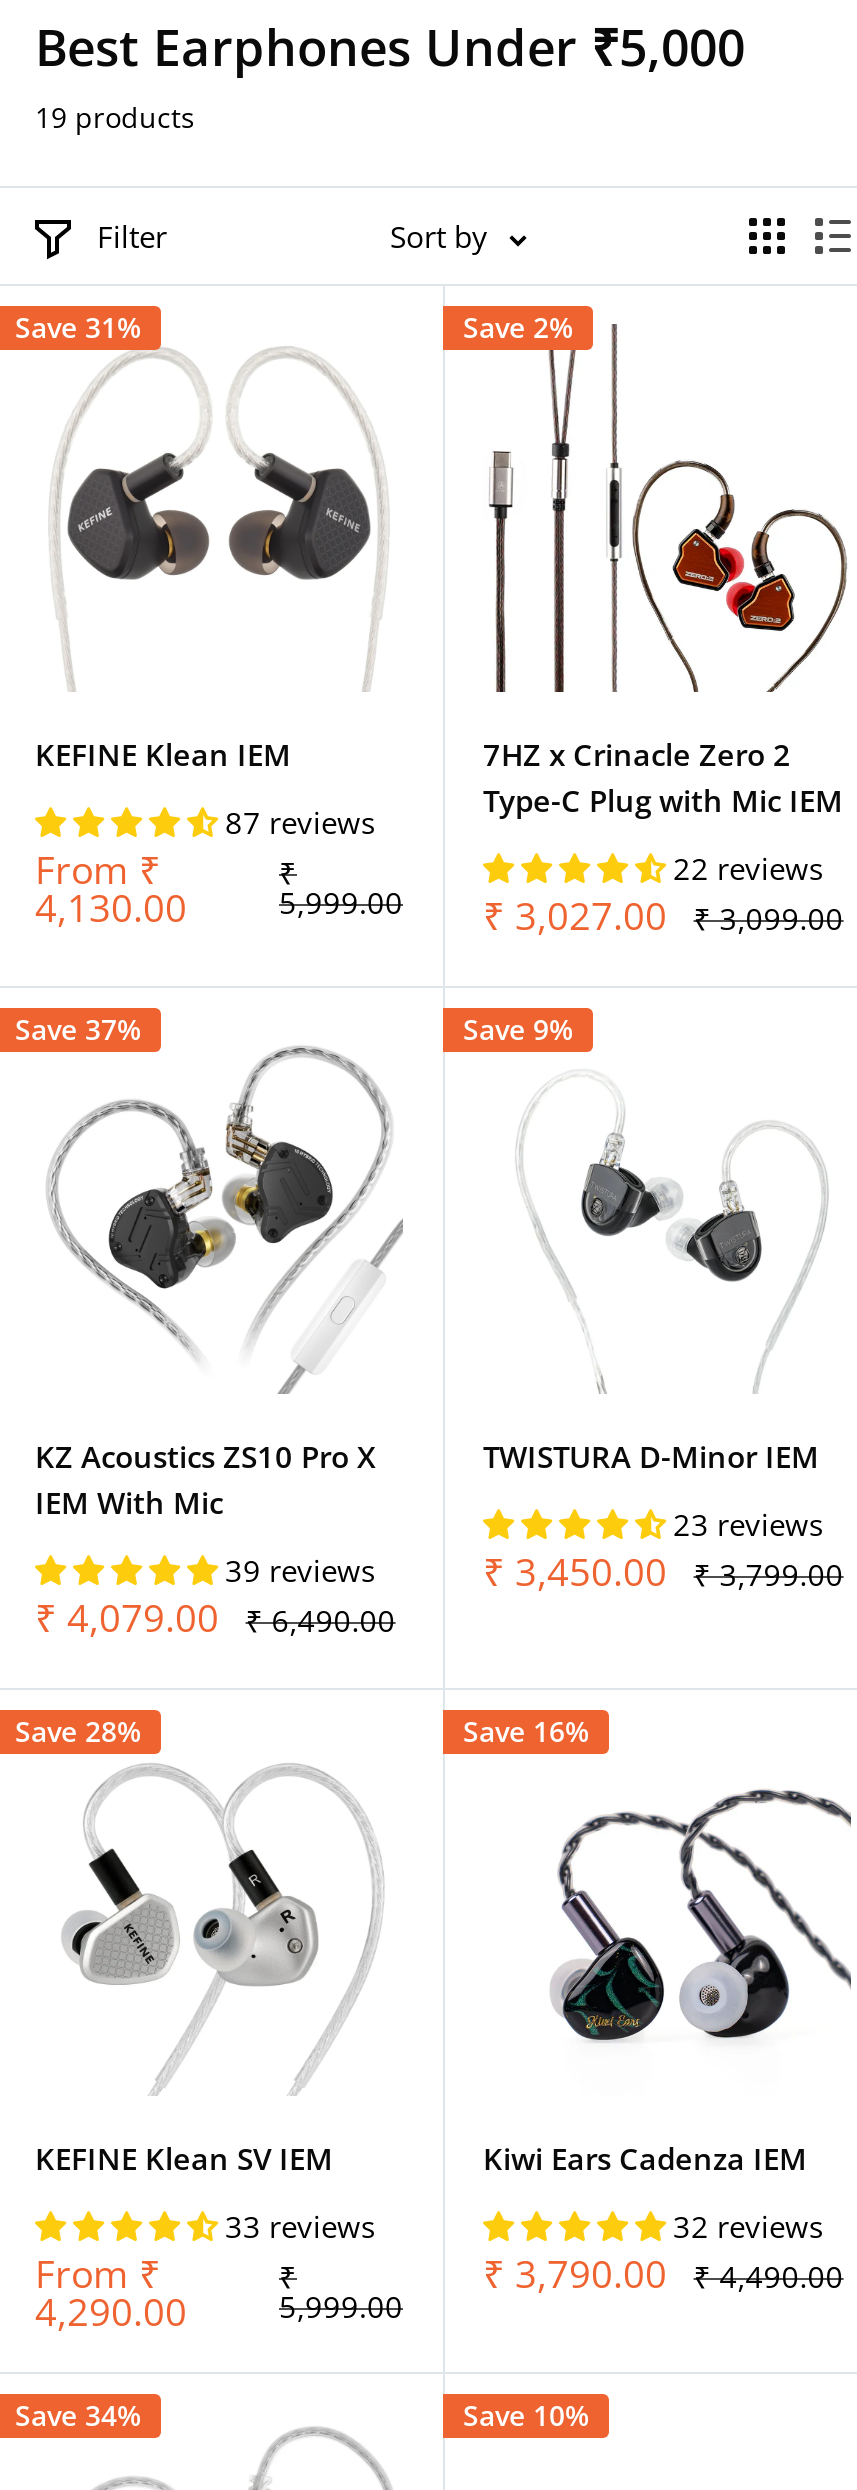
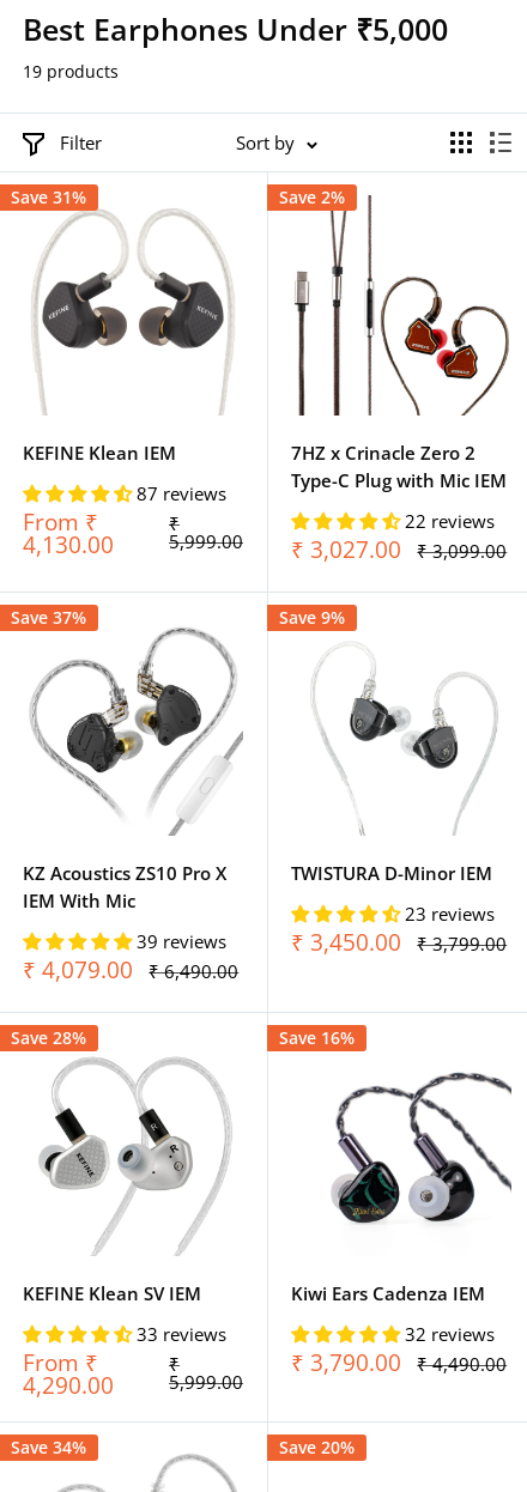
- Save 10%
+ Save 20%
